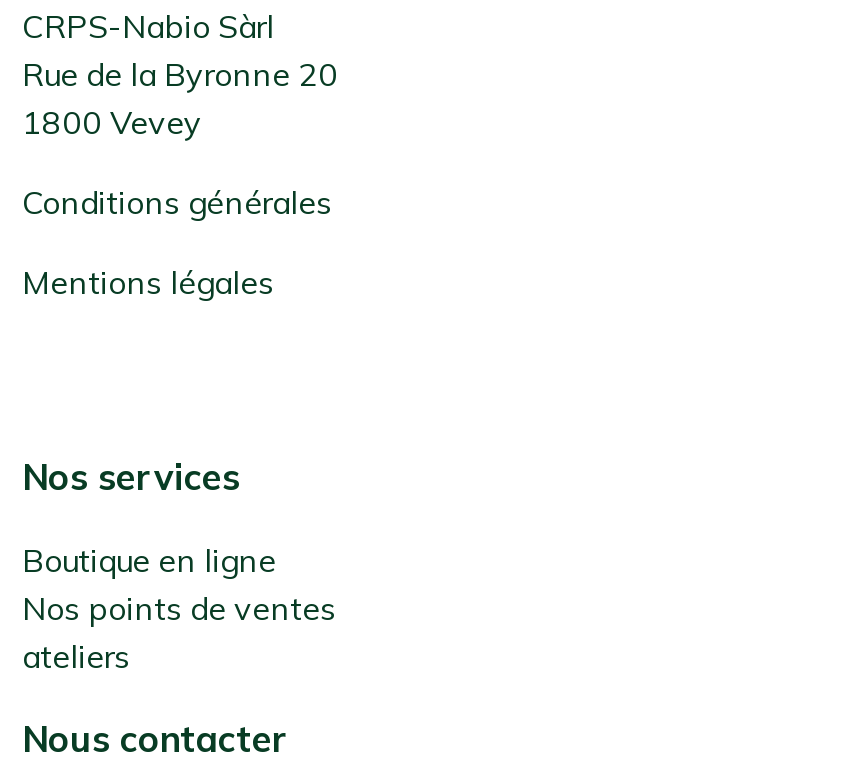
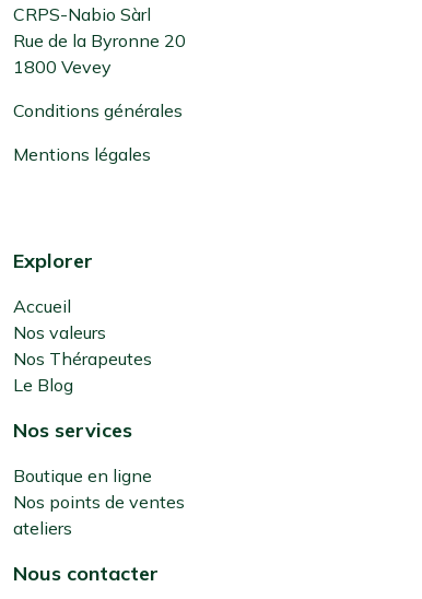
+ Explorer
+ Accueil
+ Nos valeurs
+ Nos Thérapeutes
+ Le Blog
